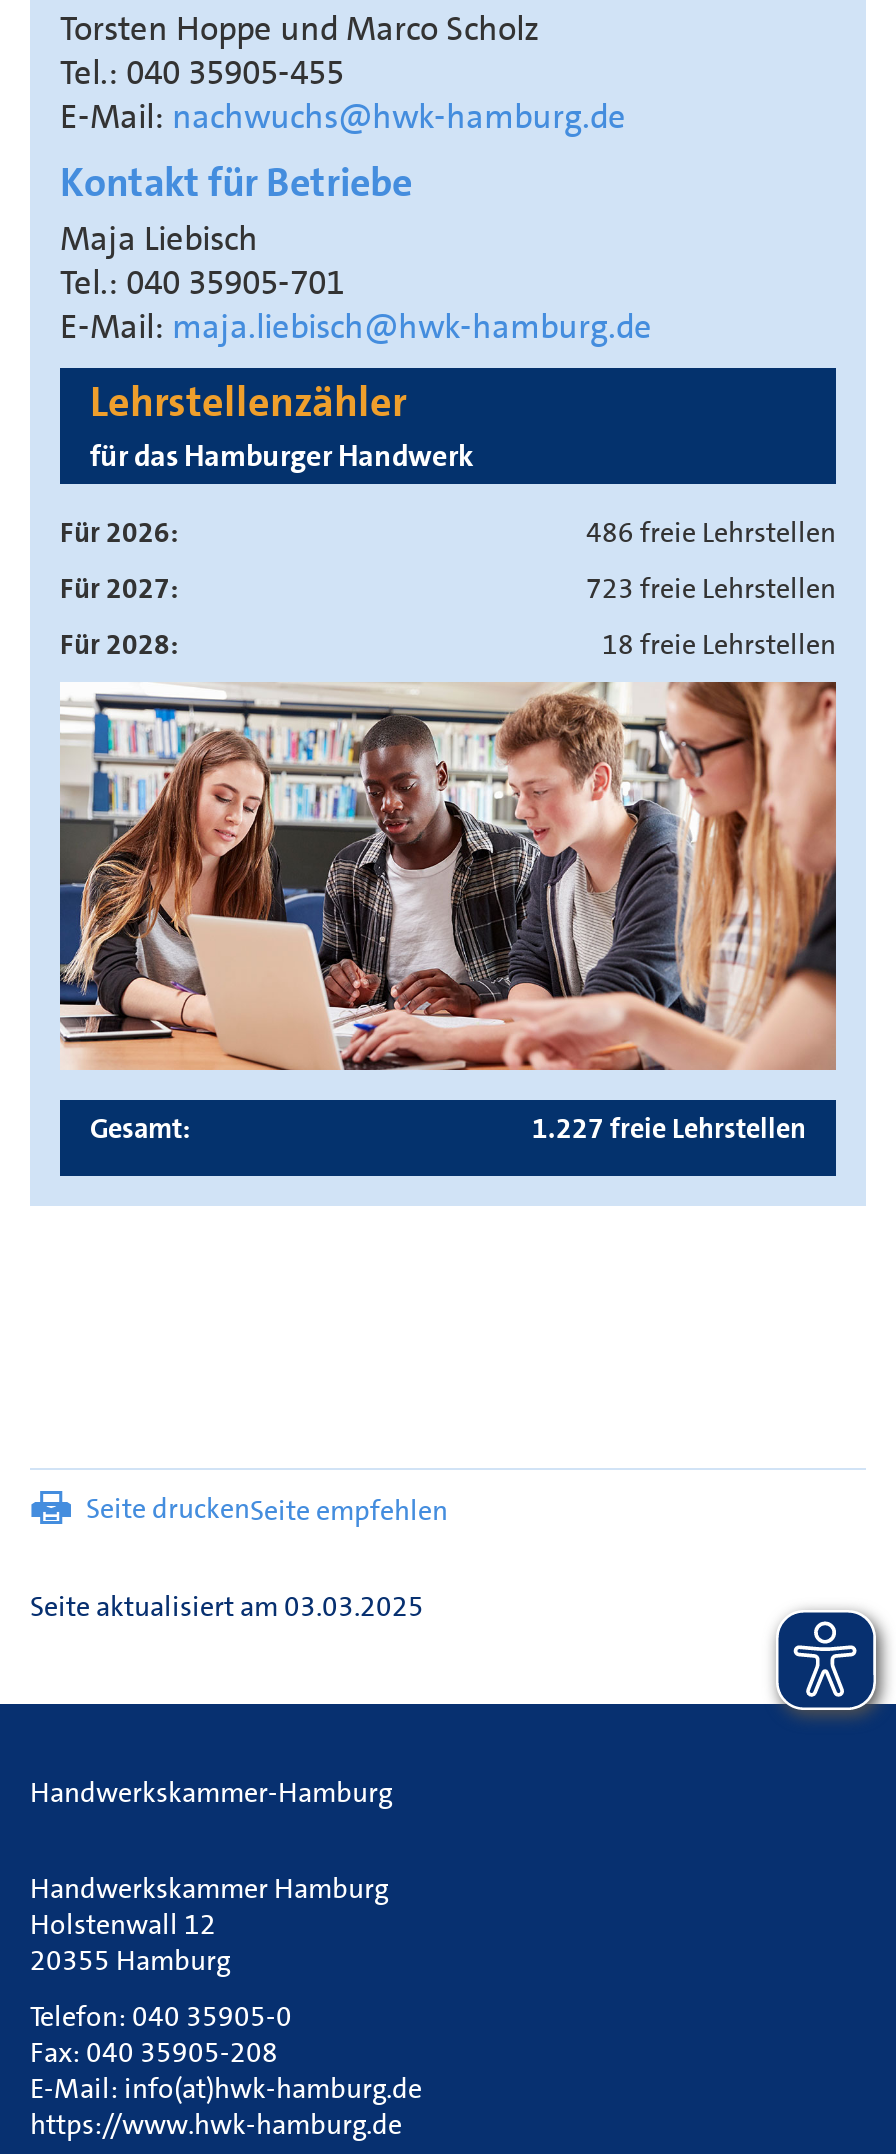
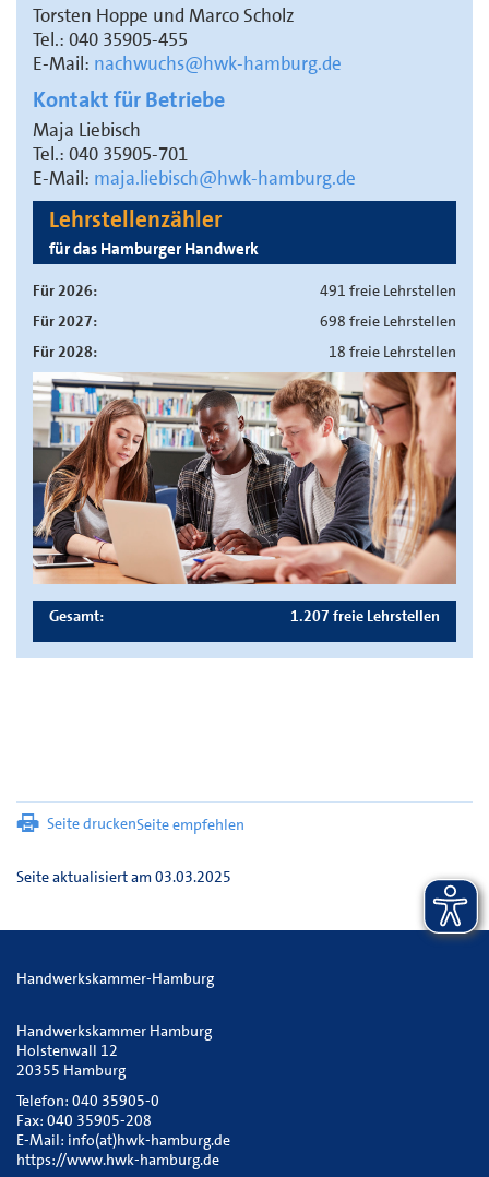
- 486 freie Lehrstellen
+ 491 freie Lehrstellen

- 723 freie Lehrstellen
+ 698 freie Lehrstellen

- 1.227 freie Lehrstellen
+ 1.207 freie Lehrstellen
